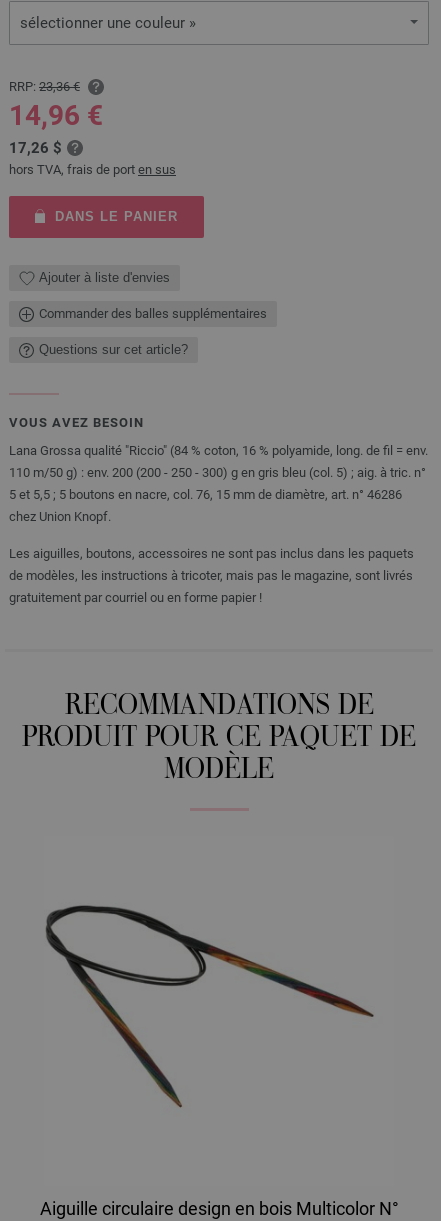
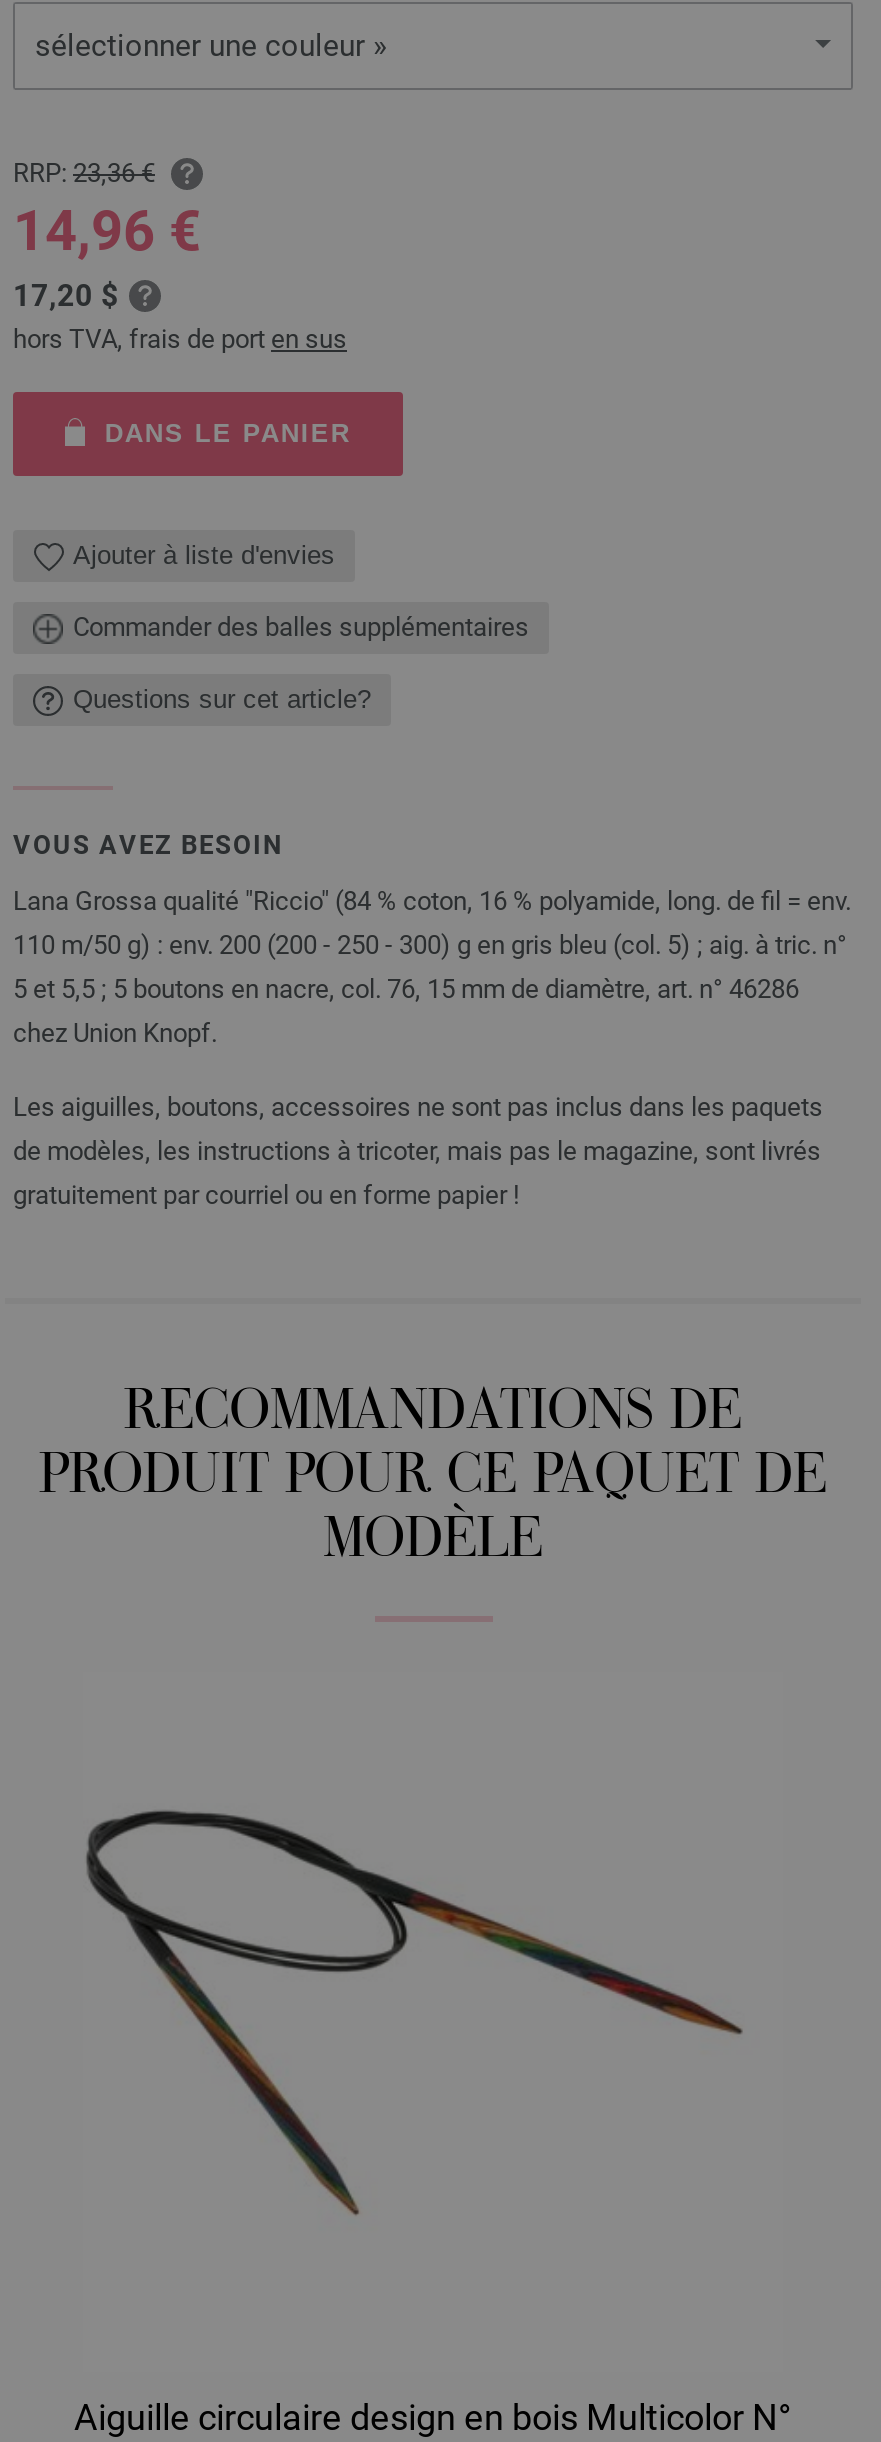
- 17,26 $
+ 17,20 $
